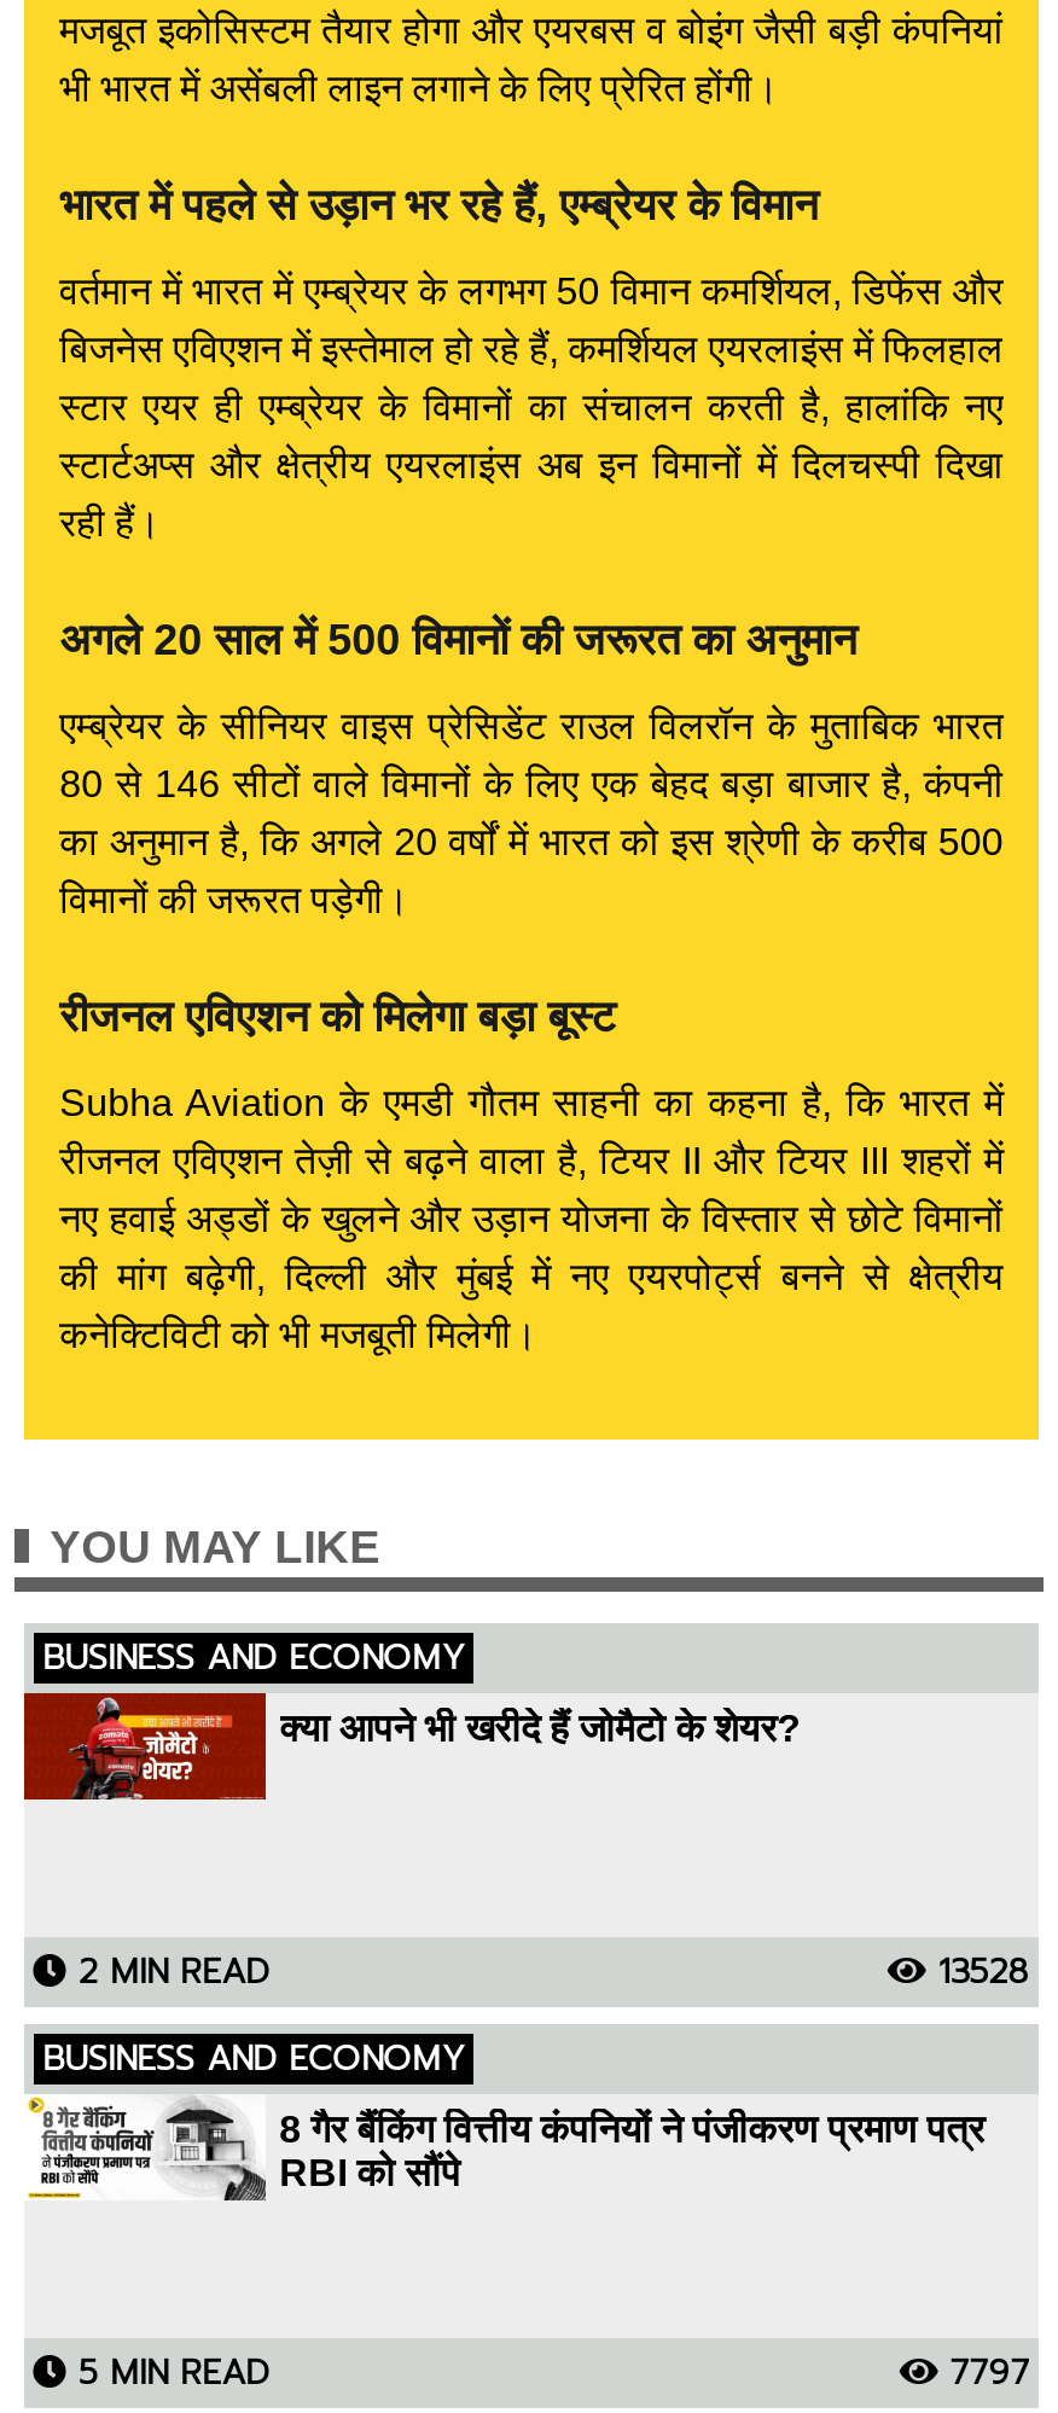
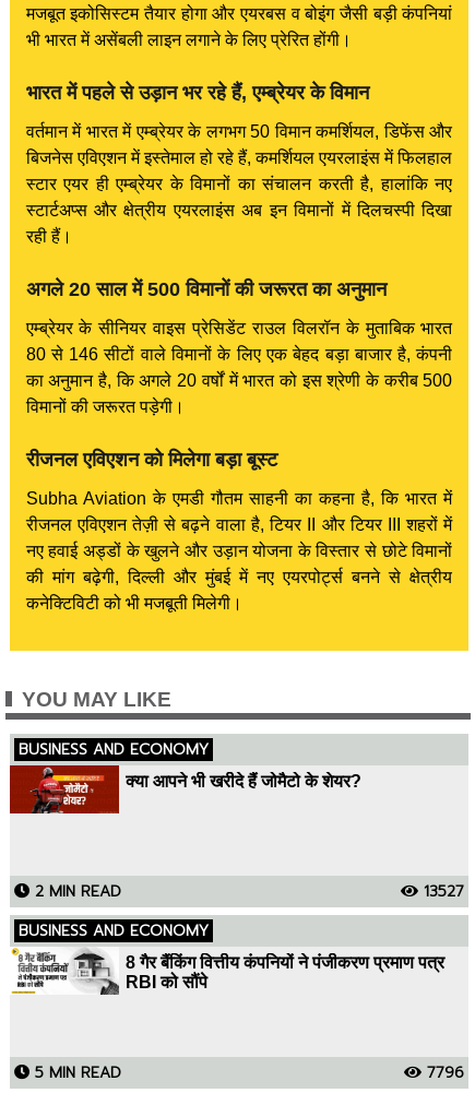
- 13528
+ 13527

- 7797
+ 7796
